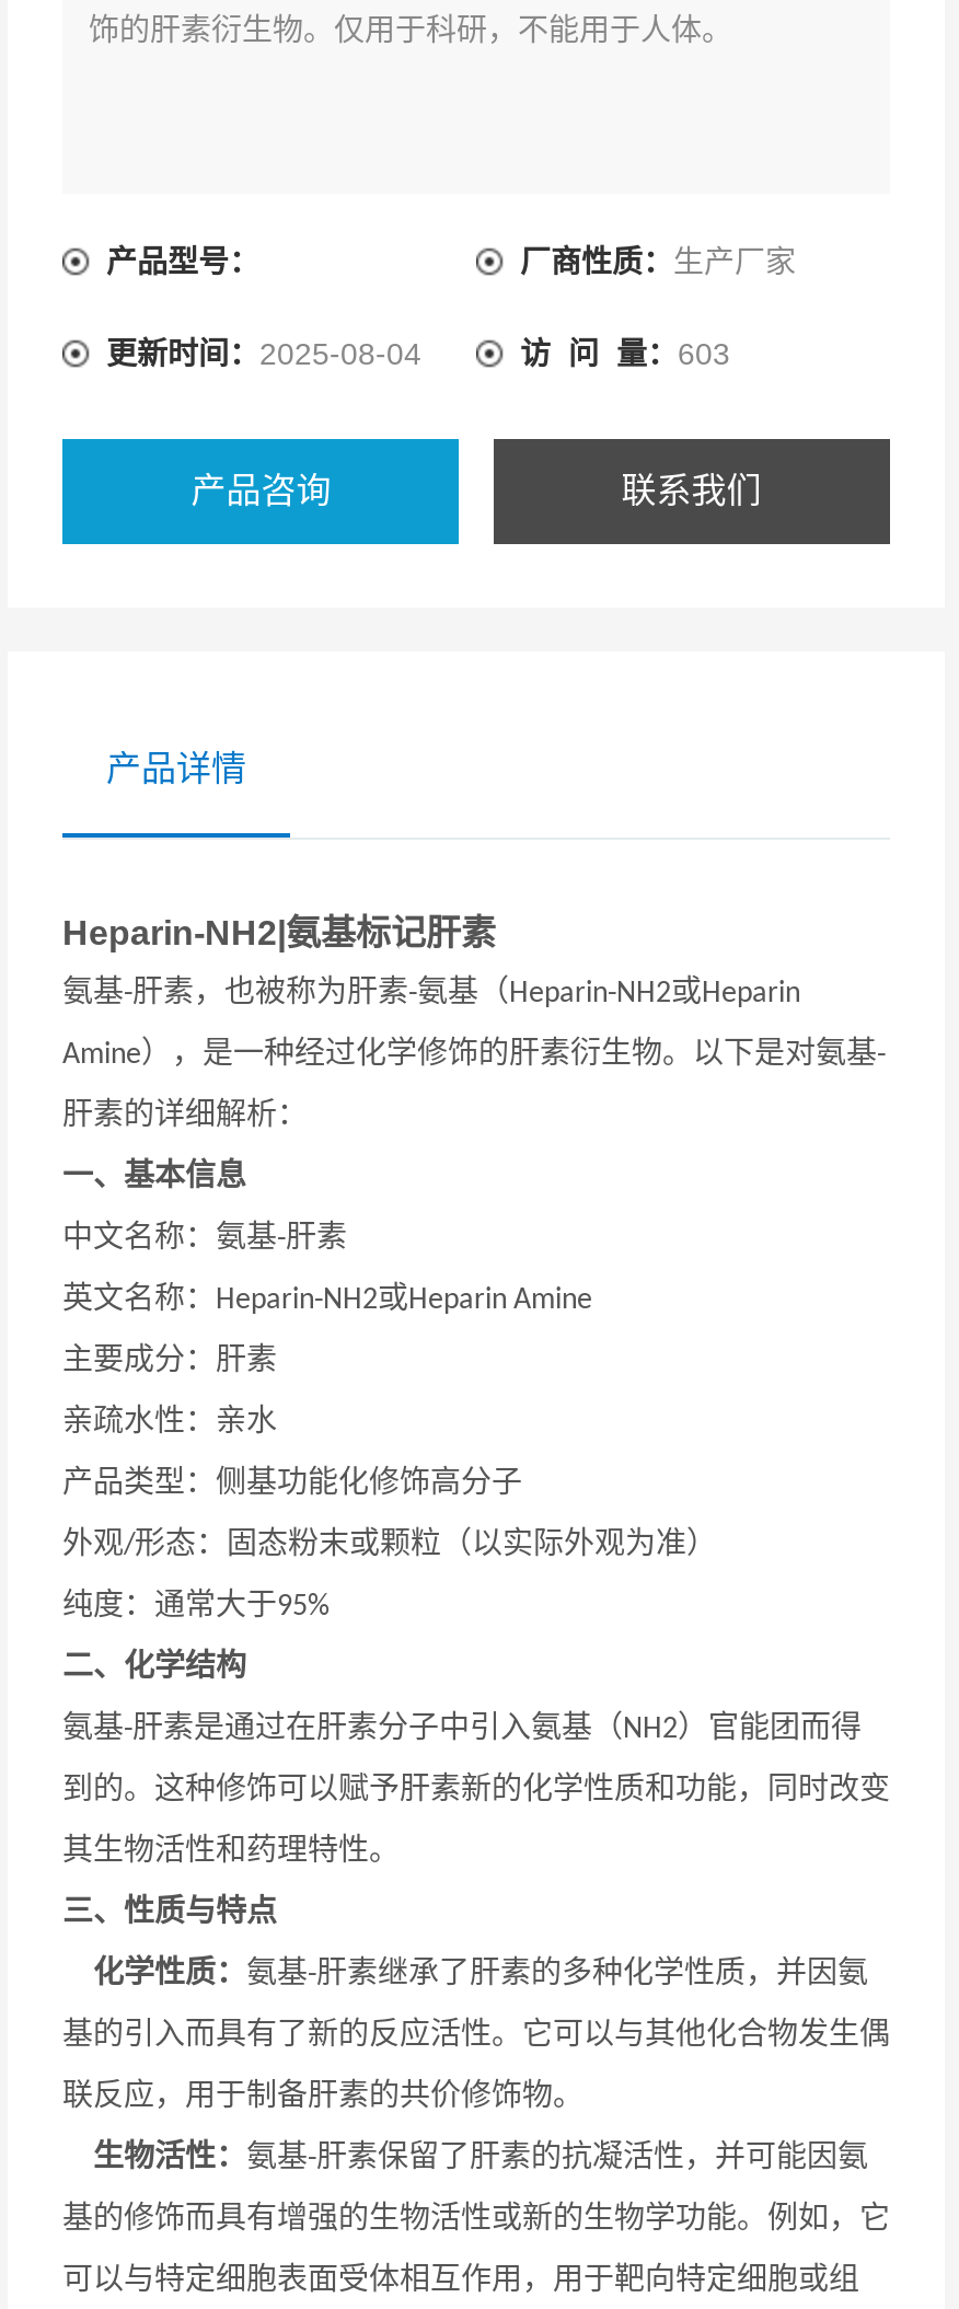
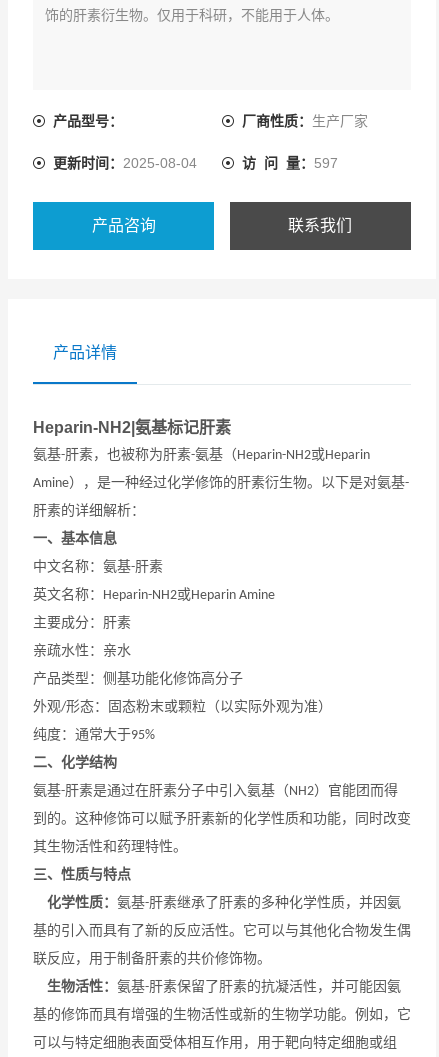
- 访 问 量：603
+ 访 问 量：597
